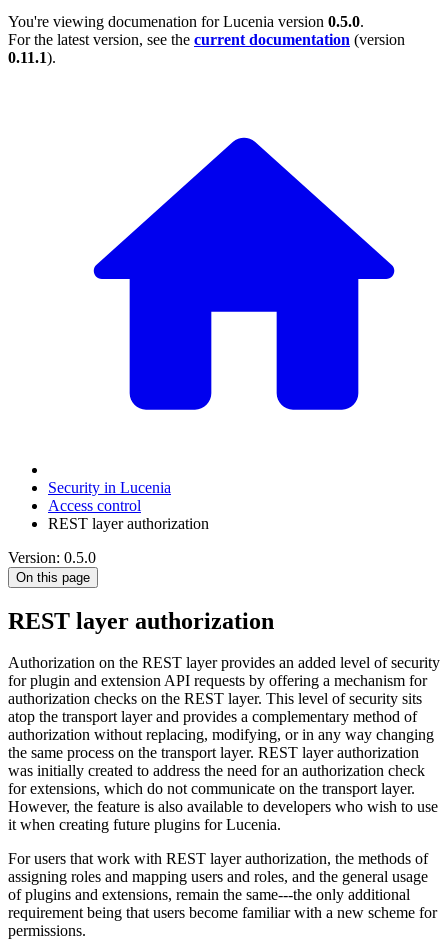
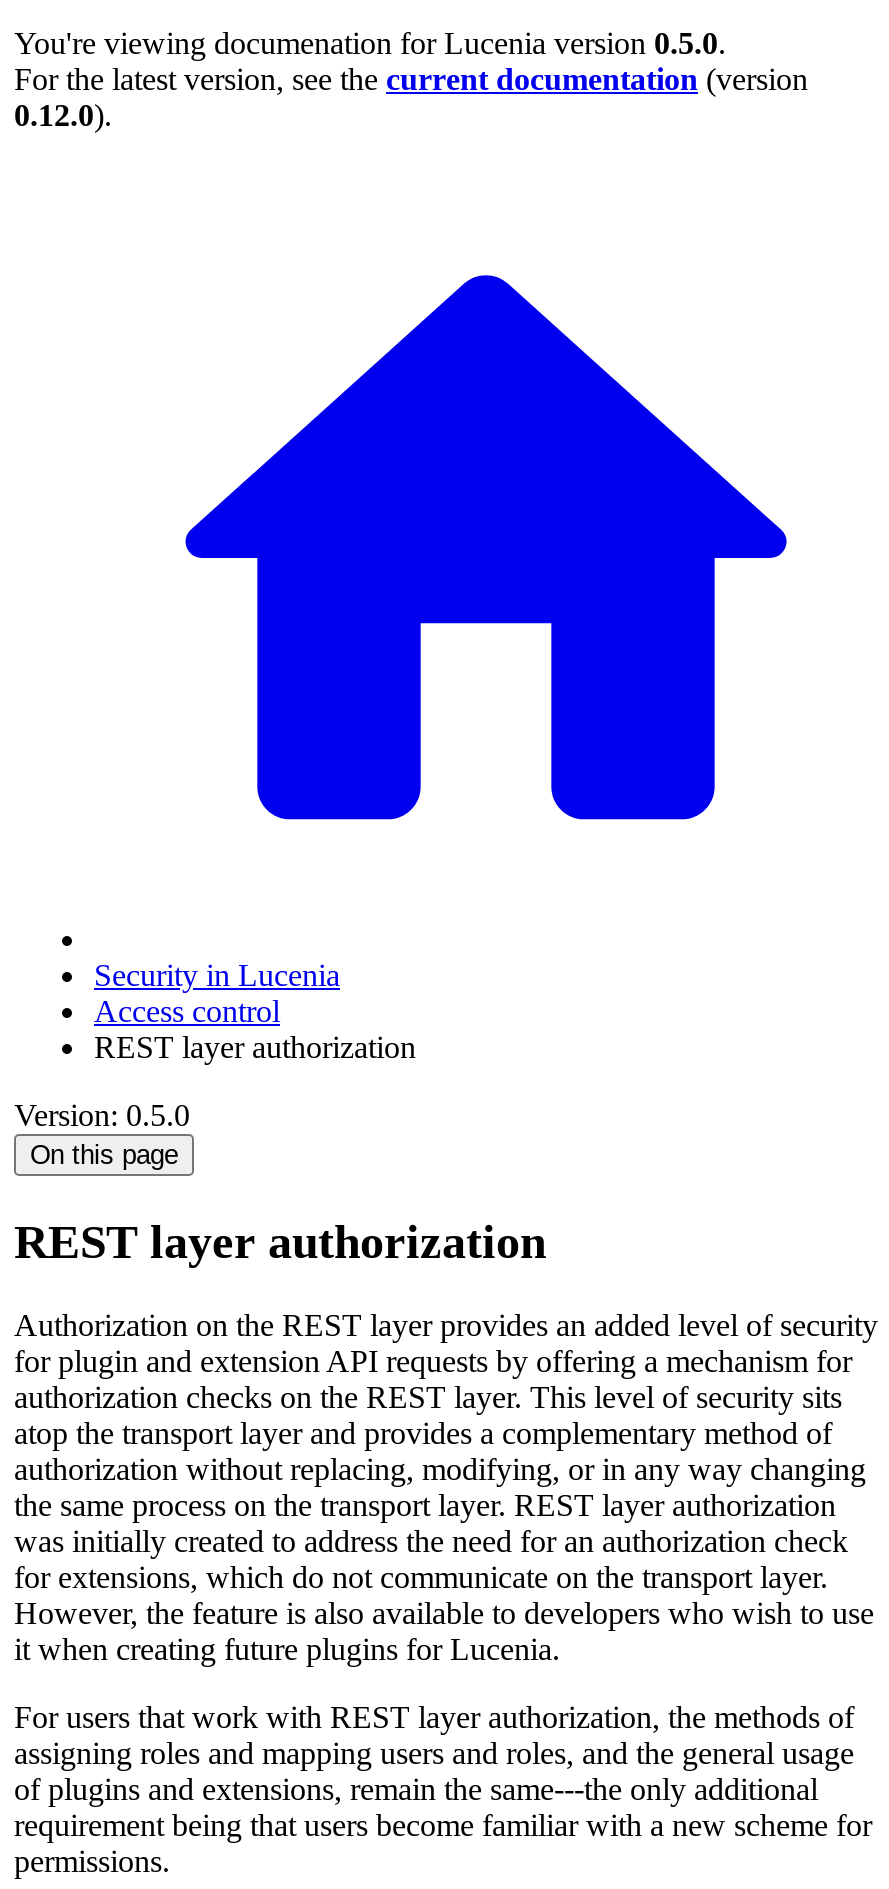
- 0.11.1).
+ 0.12.0).
